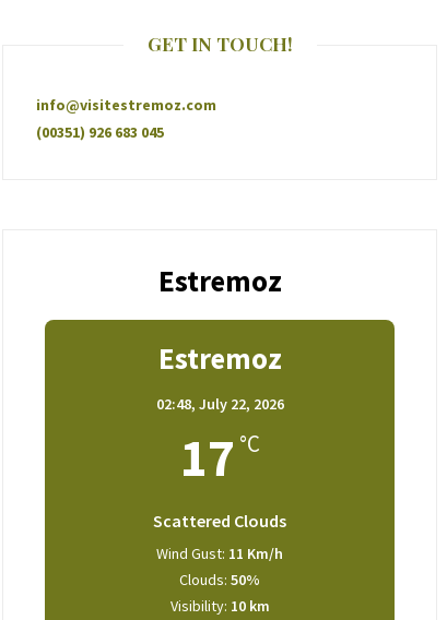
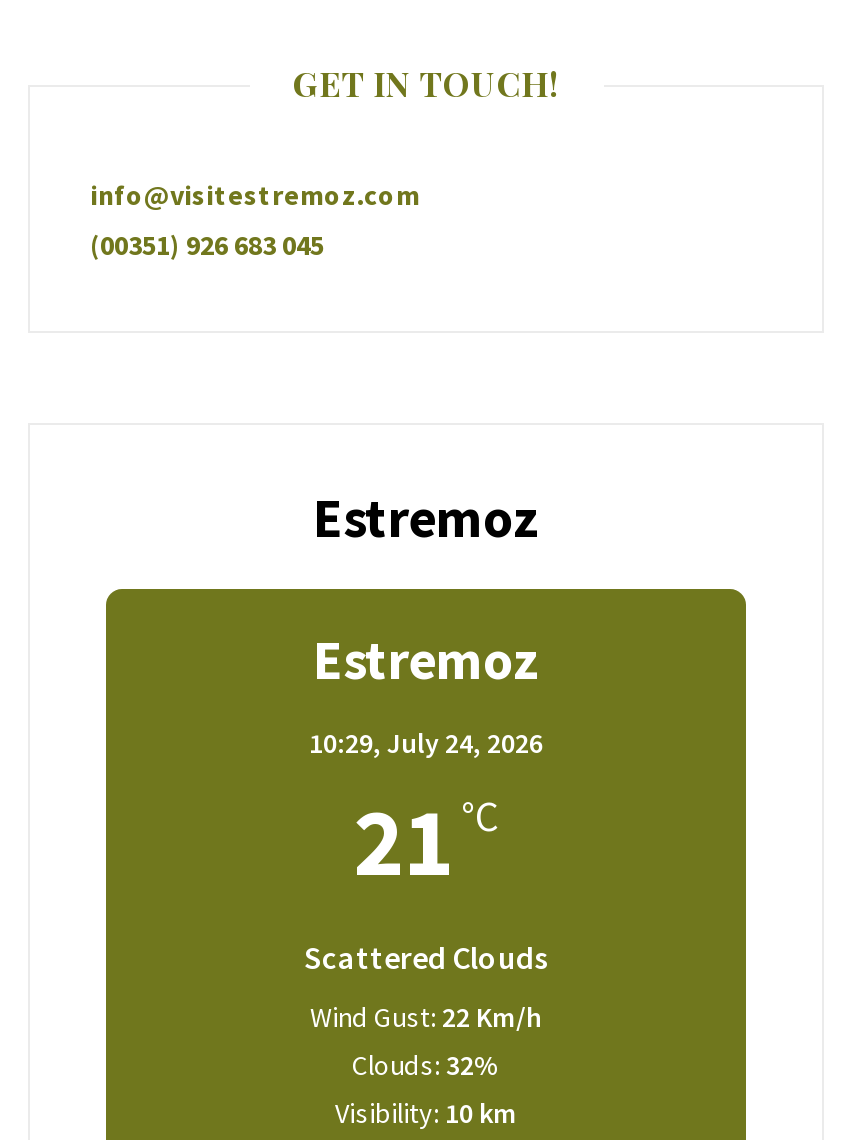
- 02:48, July 22, 2026
+ 10:29, July 24, 2026

- 17 °C
+ 21 °C

- Wind Gust: 11 Km/h
+ Wind Gust: 22 Km/h

- Clouds: 50%
+ Clouds: 32%
